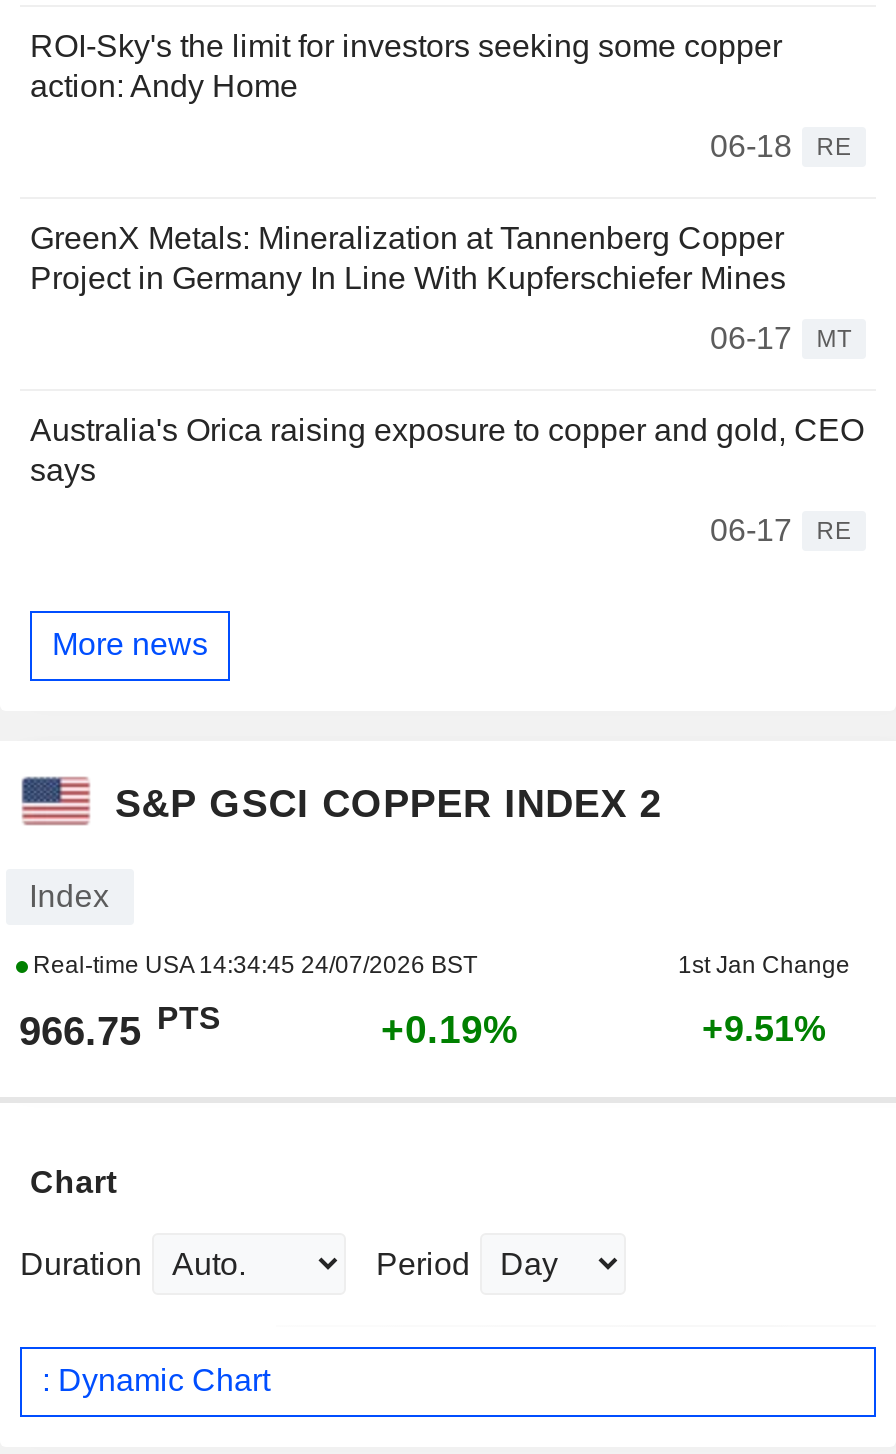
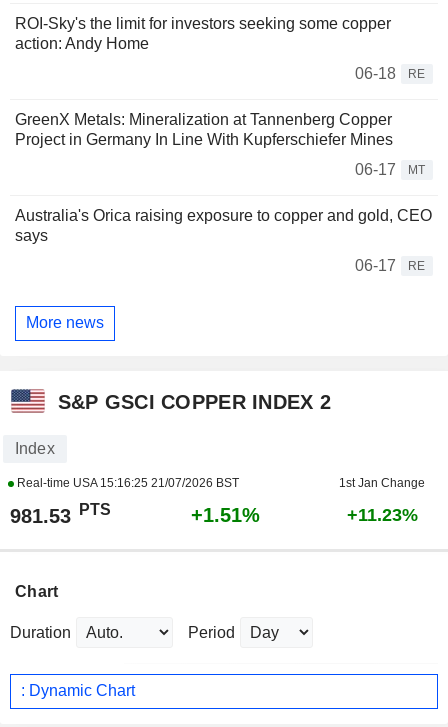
- Real-time USA 14:34:45 24/07/2026 BST
+ Real-time USA 15:16:25 21/07/2026 BST

- 966.75 PTS
+ 981.53 PTS

- +0.19%
+ +1.51%

- +9.51%
+ +11.23%
